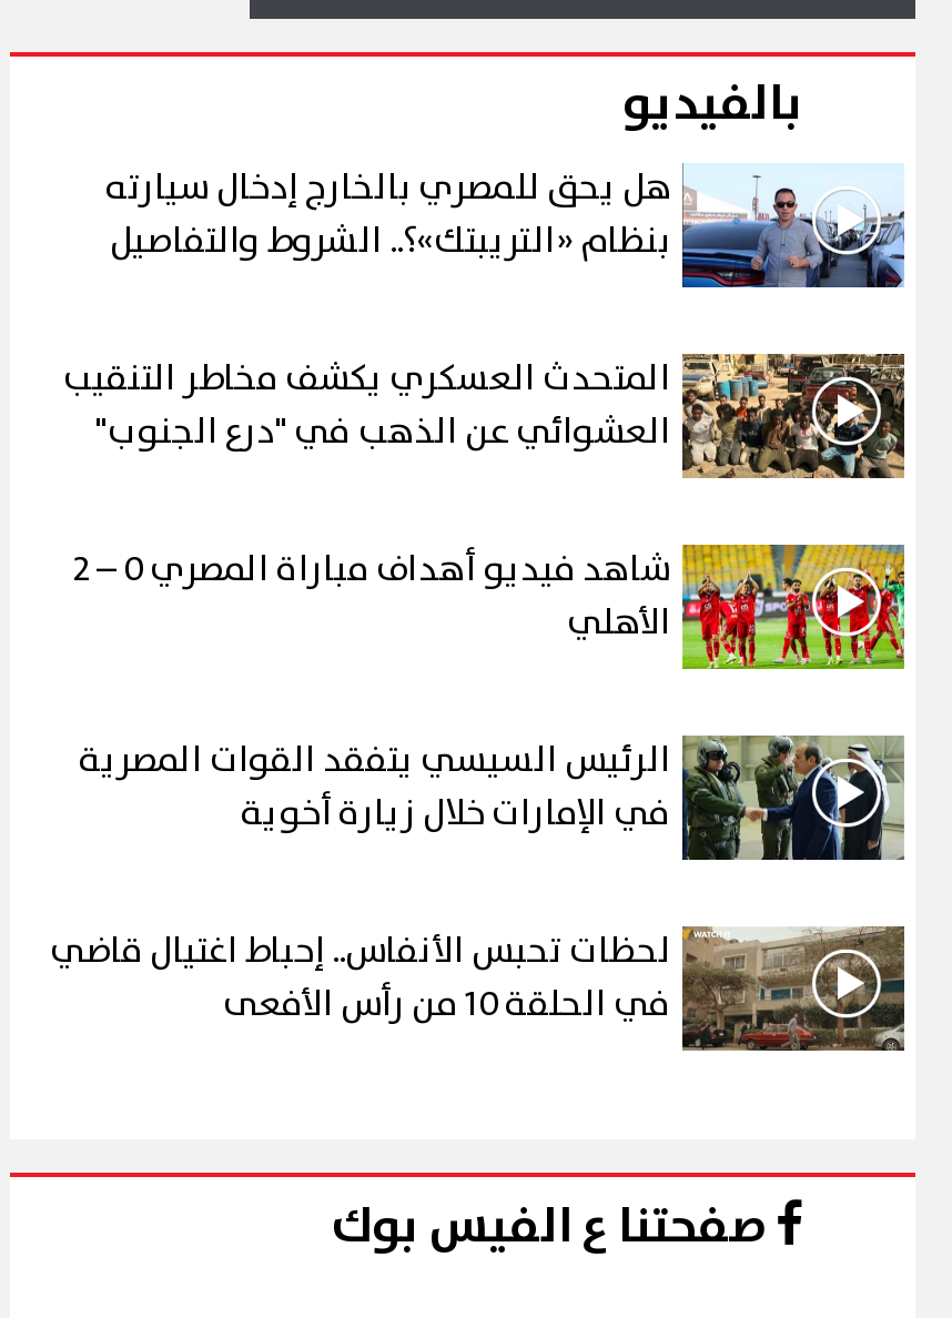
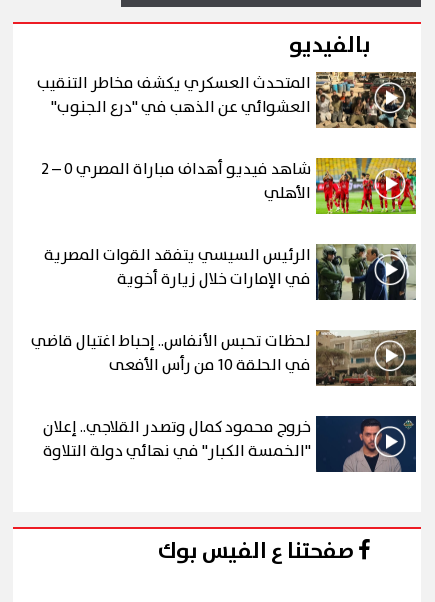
- [image]
- هل يحق للمصري بالخارج إدخال سيارته
- بنظام «التريبتك»؟.. الشروط والتفاصيل

moved up: [image] | المتحدث العسكري يكشف مخاطر التنقيب | العشوائي عن الذهب في "درع الجنوب" | الأهلي | الرئيس السيسي يتفقد القوات المصرية | في الإمارات خلال زيارة أخوية | لحظات تحبس الأنفاس.. إحباط اغتيال قاضي

moved up: [image]

+ [image]
+ خروج محمود كمال وتصدر القلاجي.. إعلان
+ "الخمسة الكبار" في نهائي دولة التلاوة
